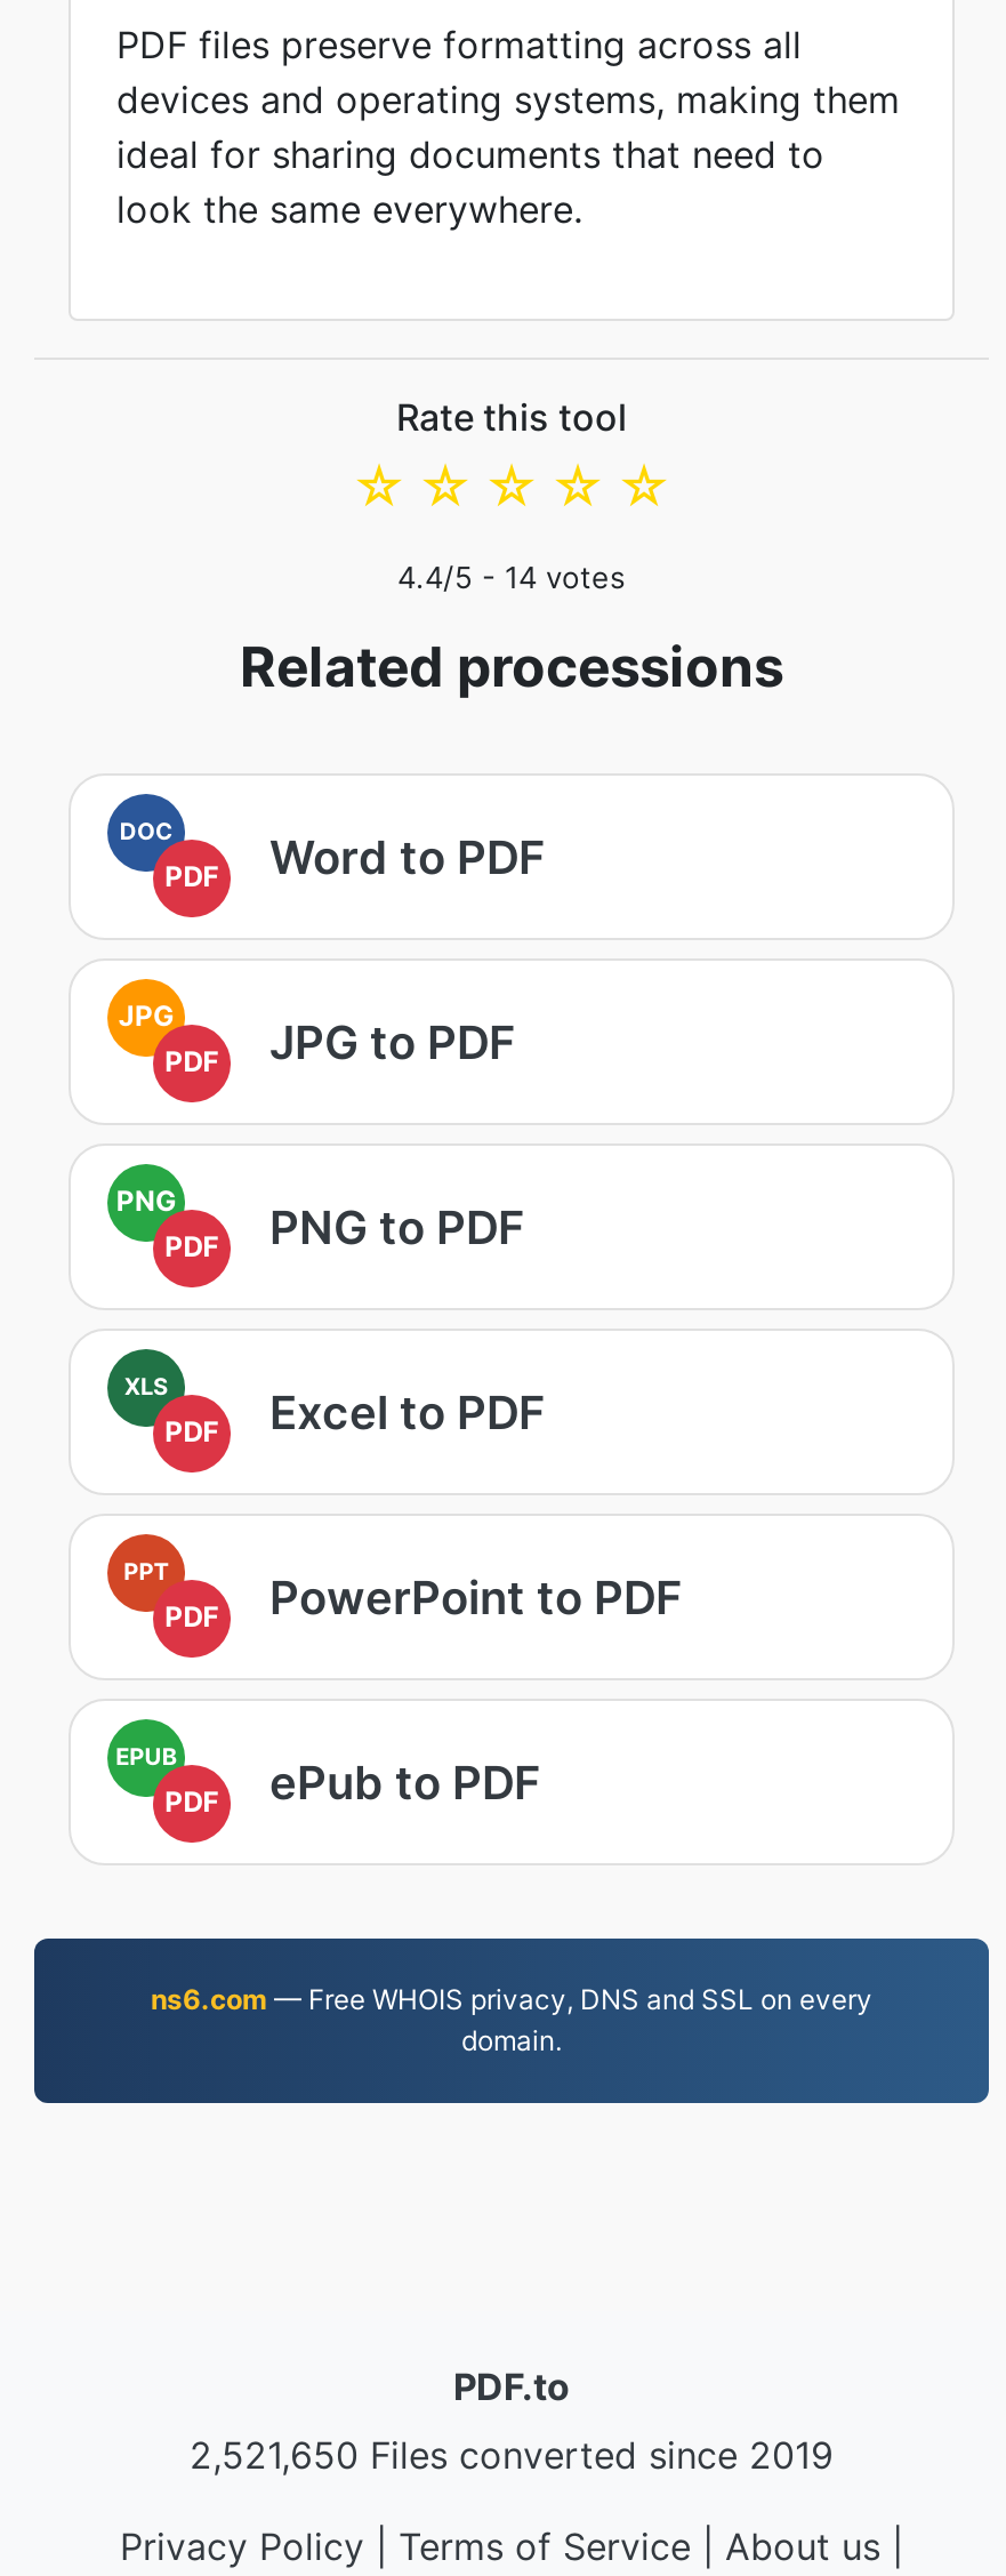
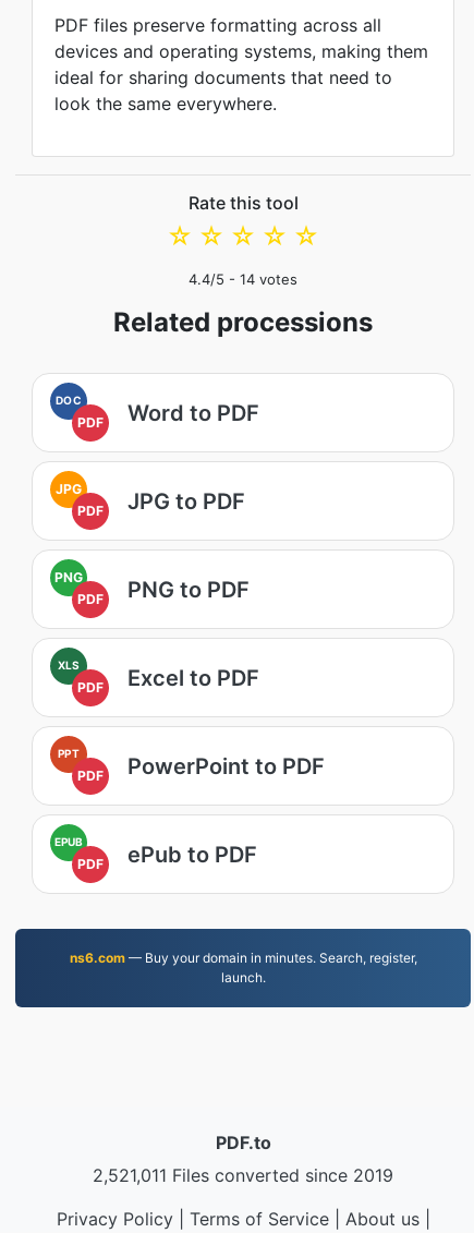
- ns6.com — Free WHOIS privacy, DNS and SSL on every
- domain.
+ ns6.com — Buy your domain in minutes. Search, register,
+ launch.

- 2,521,650 Files converted since 2019
+ 2,521,011 Files converted since 2019
